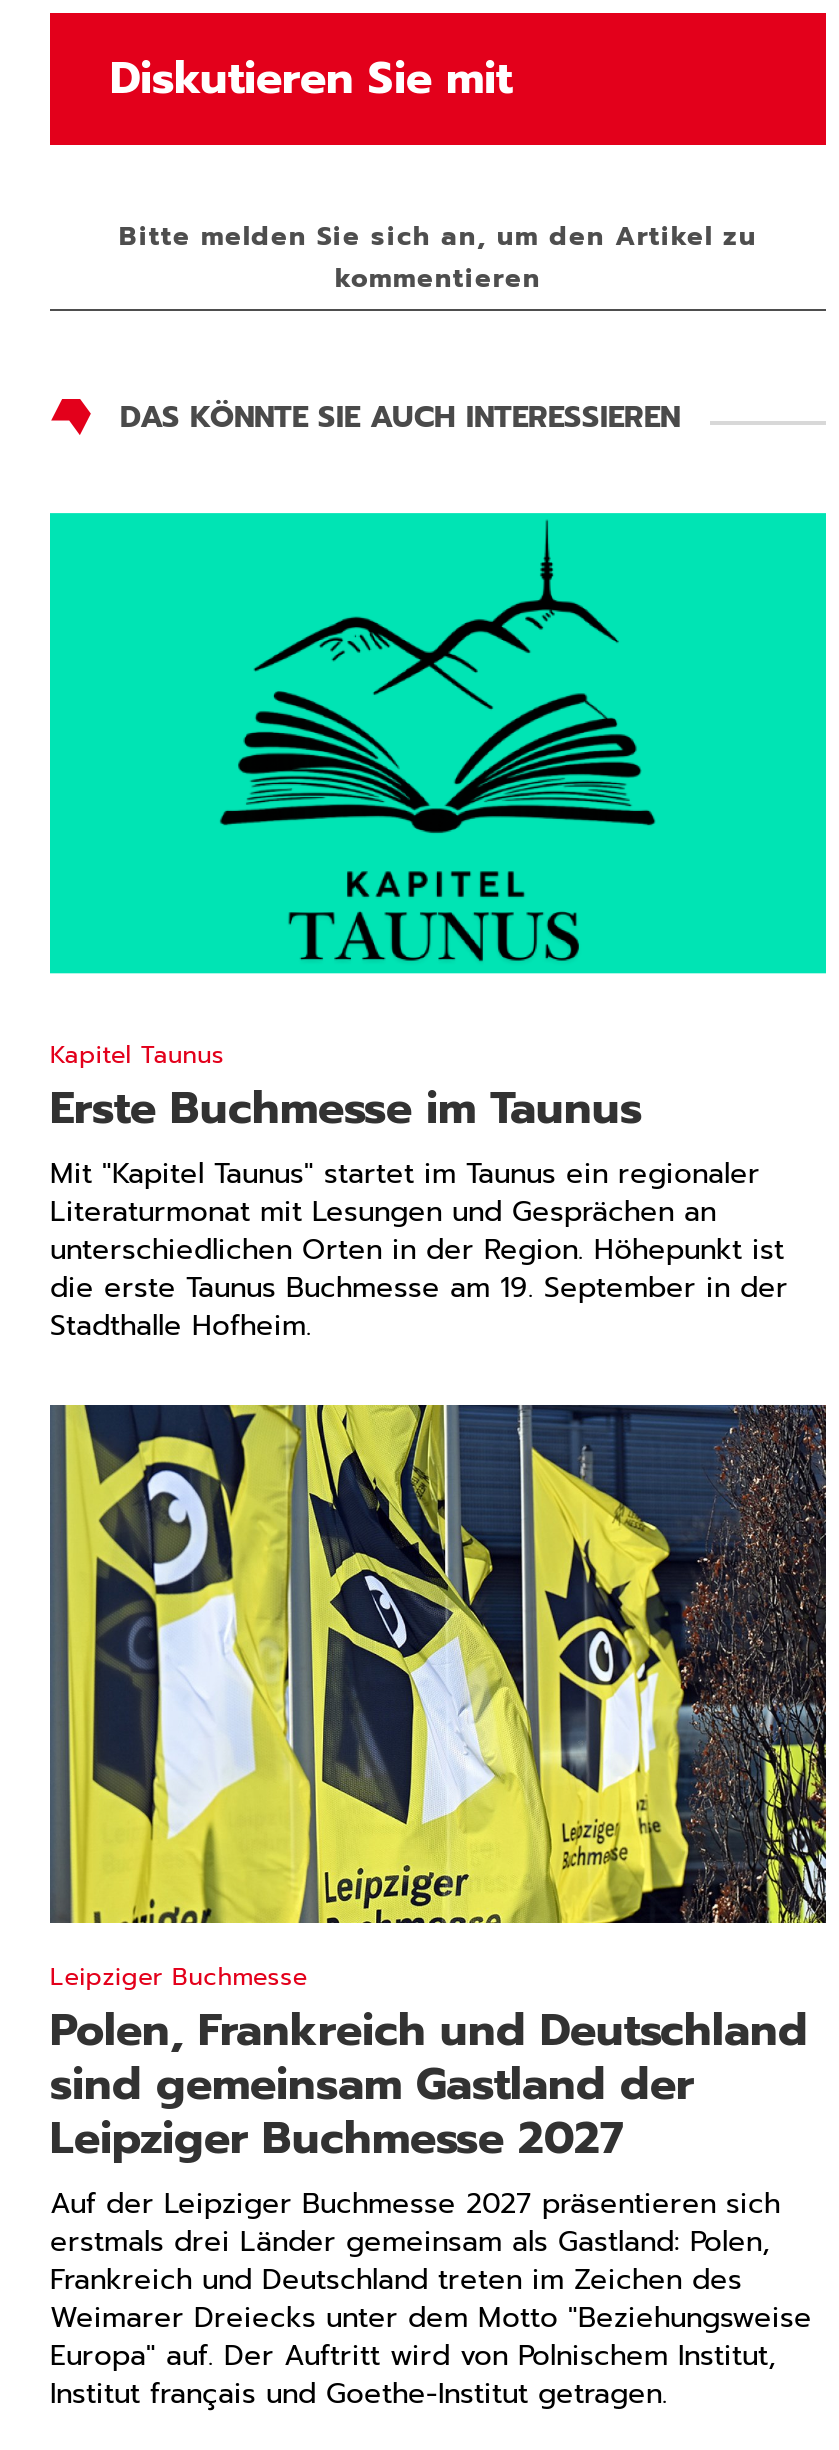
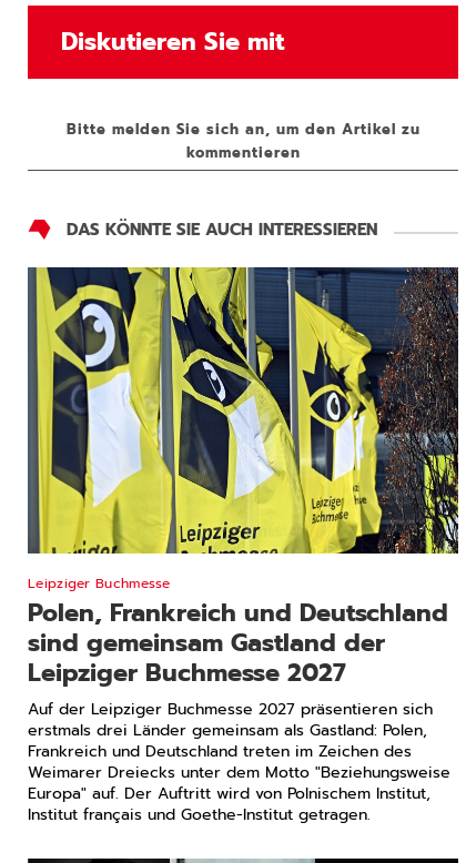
- [image]
- Kapitel Taunus
- Erste Buchmesse im Taunus
- Mit "Kapitel Taunus" startet im Taunus ein regionaler
- Literaturmonat mit Lesungen und Gesprächen an
- unterschiedlichen Orten in der Region. Höhepunkt ist
- die erste Taunus Buchmesse am 19. September in der
- Stadthalle Hofheim.
